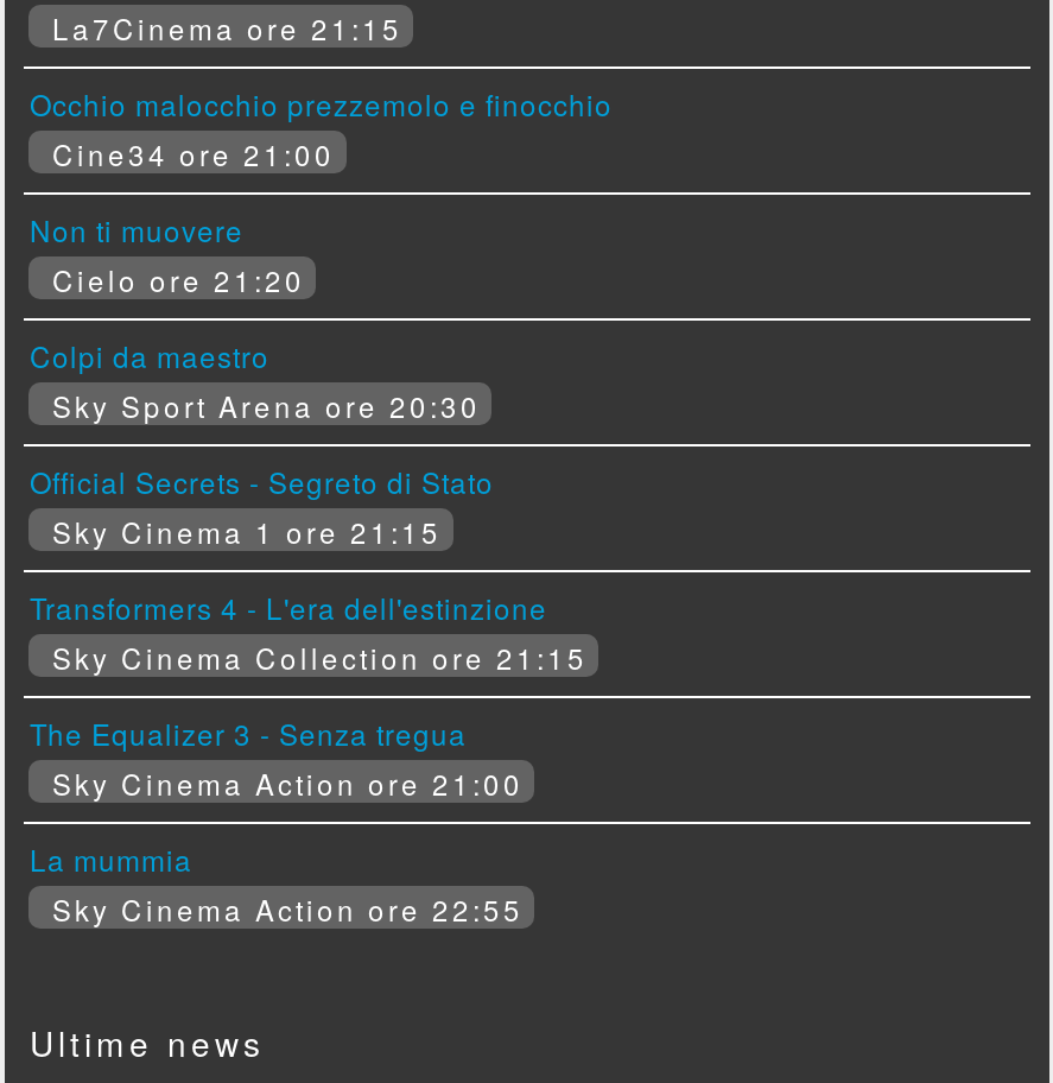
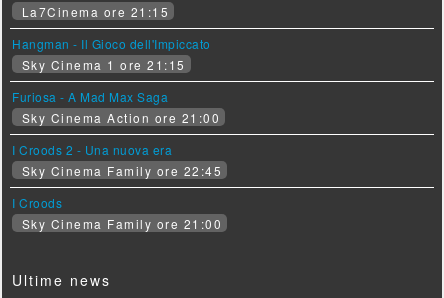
- Occhio malocchio prezzemolo e finocchio
- Cine34 ore 21:00
- Non ti muovere
- Cielo ore 21:20
- Colpi da maestro
- Sky Sport Arena ore 20:30
- Official Secrets - Segreto di Stato
+ Hangman - Il Gioco dell'Impiccato

- Transformers 4 - L'era dell'estinzione
- Sky Cinema Collection ore 21:15
- The Equalizer 3 - Senza tregua
+ Furiosa - A Mad Max Saga

moved up: Sky Cinema Action ore 21:00

- La mummia
- Sky Cinema Action ore 22:55
+ I Croods 2 - Una nuova era
+ Sky Cinema Family ore 22:45
+ I Croods
+ Sky Cinema Family ore 21:00
